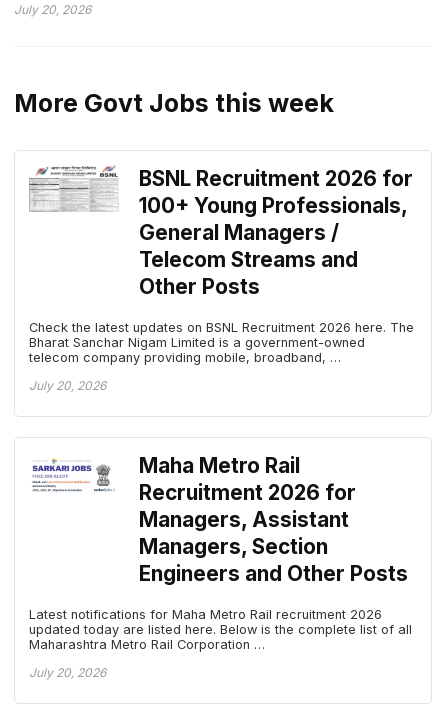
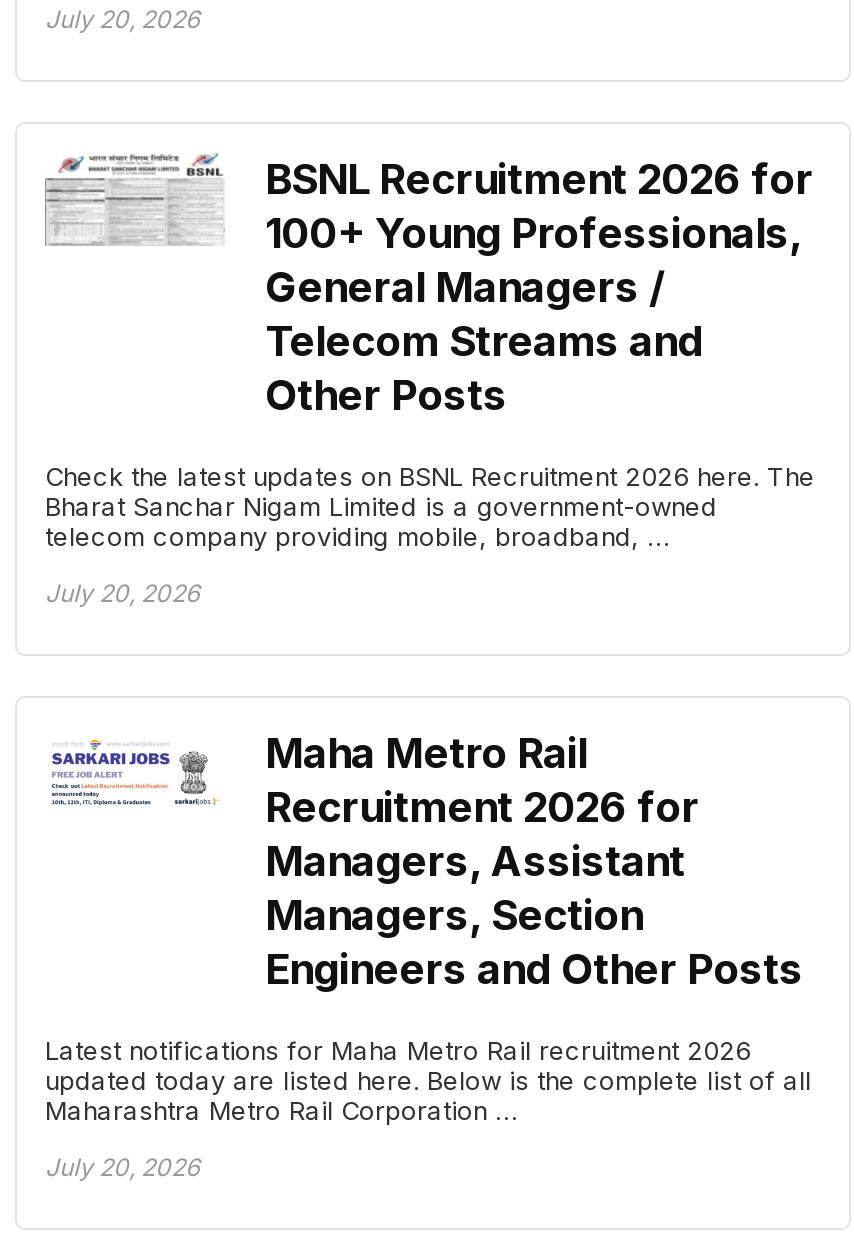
- More Govt Jobs this week
